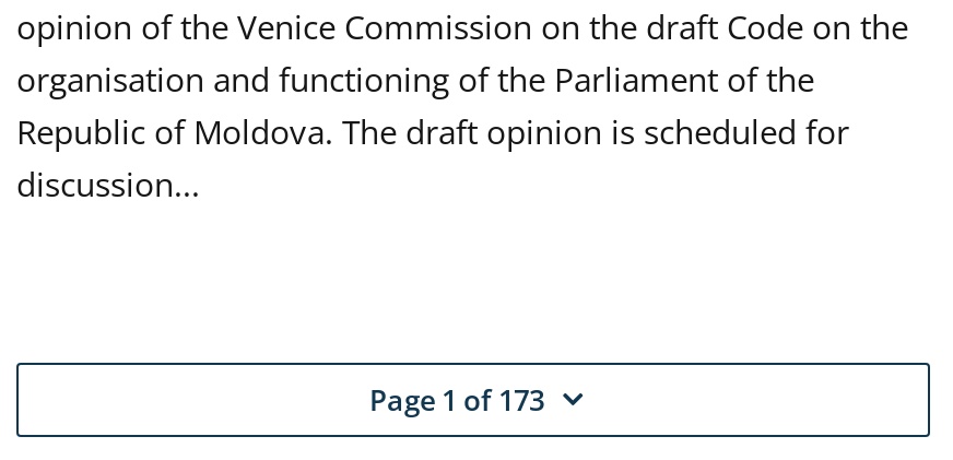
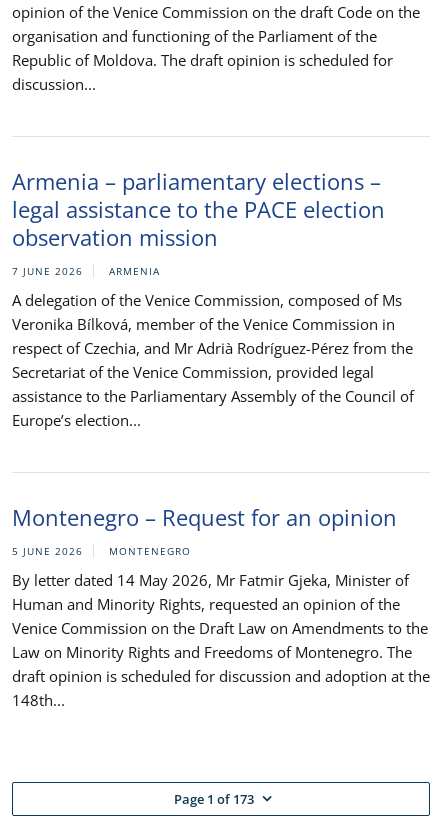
+ Armenia – parliamentary elections –
+ legal assistance to the PACE election
+ observation mission
+ 7 JUNE 2026
+ ARMENIA
+ A delegation of the Venice Commission, composed of Ms
+ Veronika Bílková, member of the Venice Commission in
+ respect of Czechia, and Mr Adrià Rodríguez-Pérez from the
+ Secretariat of the Venice Commission, provided legal
+ assistance to the Parliamentary Assembly of the Council of
+ Europe’s election...
+ Montenegro – Request for an opinion
+ 5 JUNE 2026
+ MONTENEGRO
+ By letter dated 14 May 2026, Mr Fatmir Gjeka, Minister of
+ Human and Minority Rights, requested an opinion of the
+ Venice Commission on the Draft Law on Amendments to the
+ Law on Minority Rights and Freedoms of Montenegro. The
+ draft opinion is scheduled for discussion and adoption at the
+ 148th...
